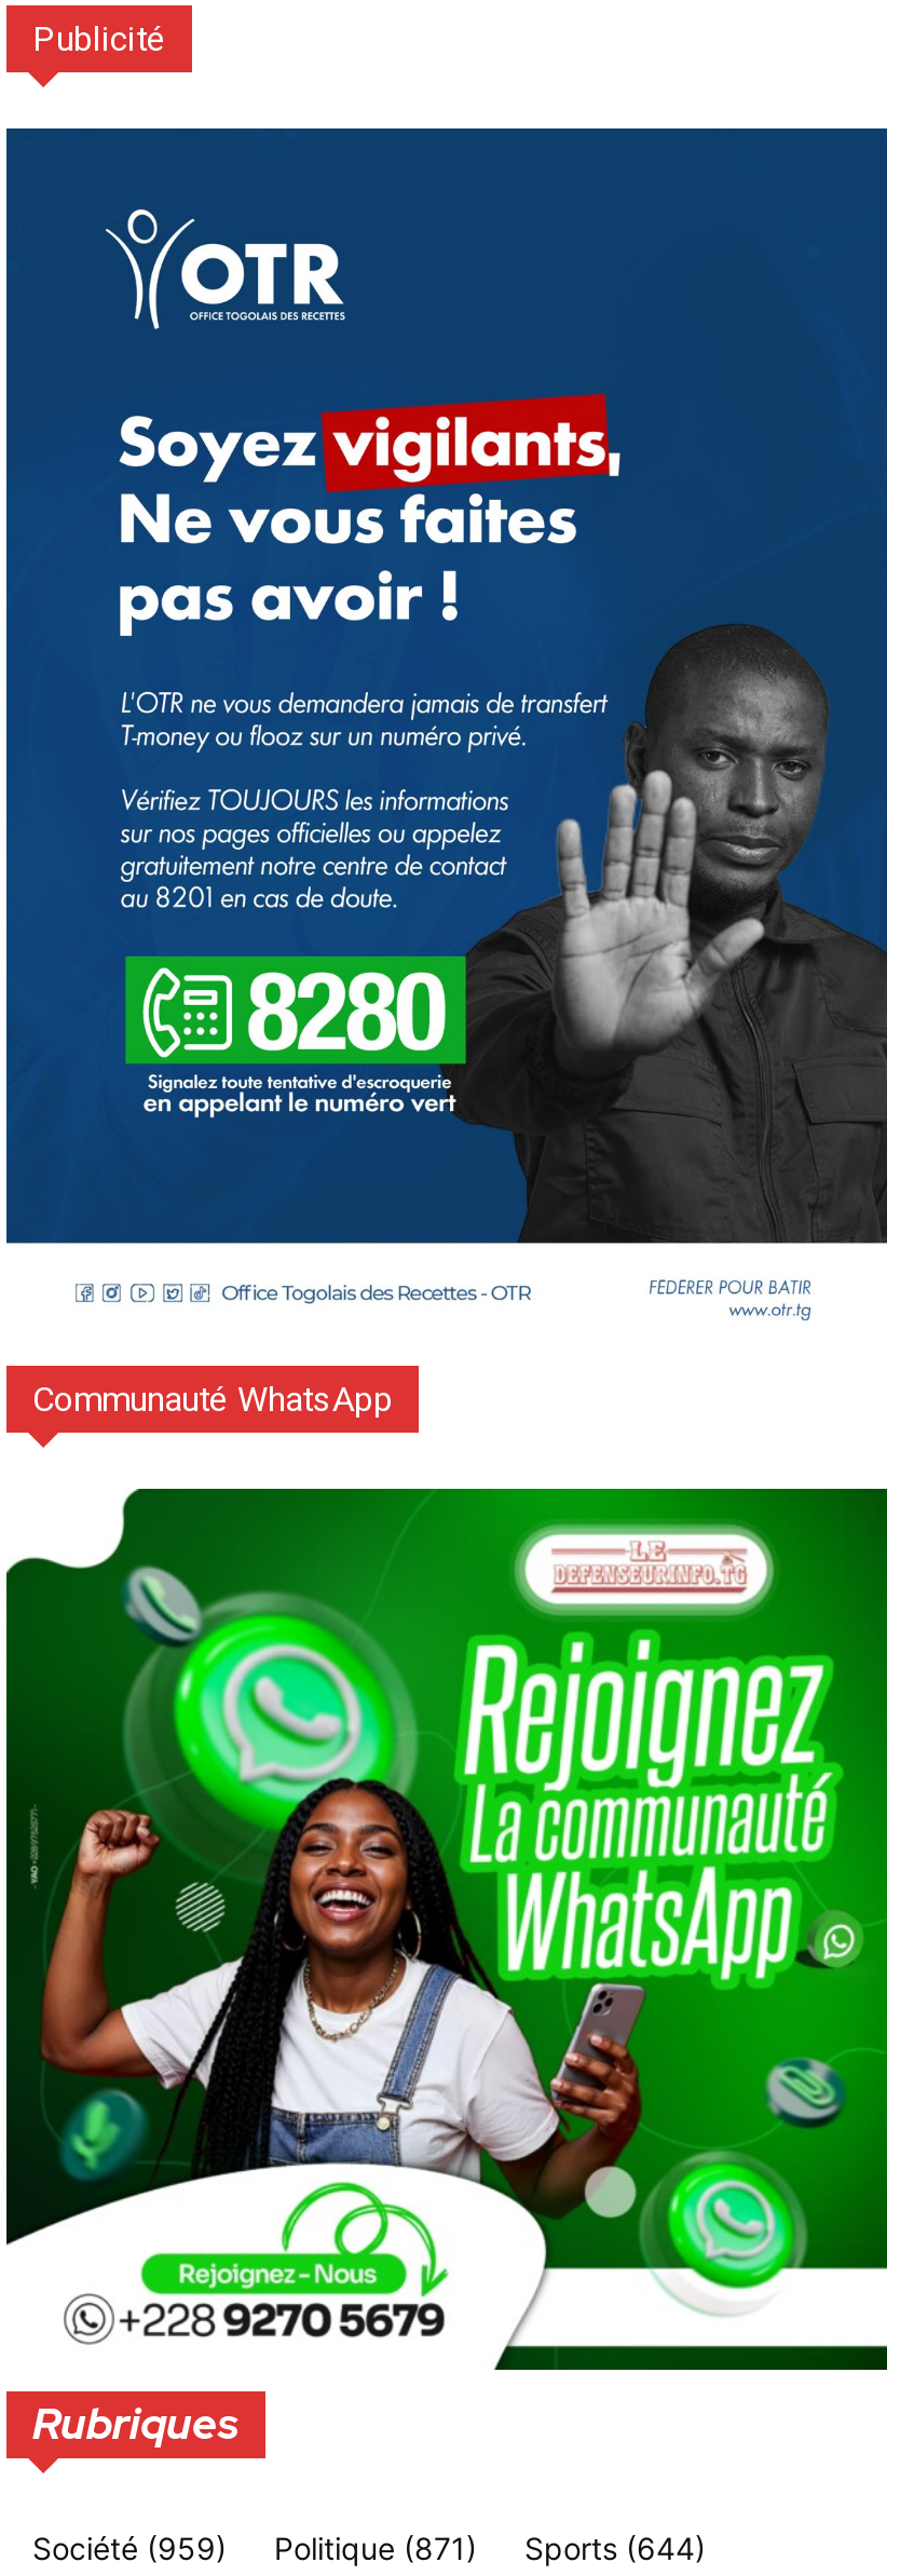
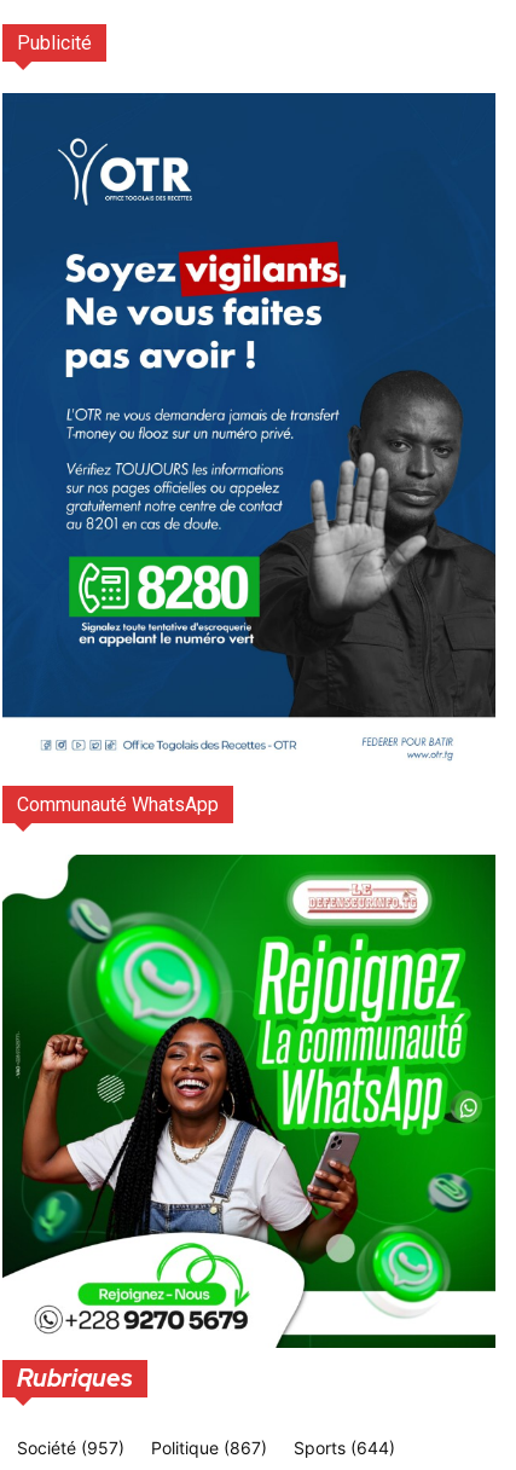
- Société (959)
+ Société (957)

- Politique (871)
+ Politique (867)
